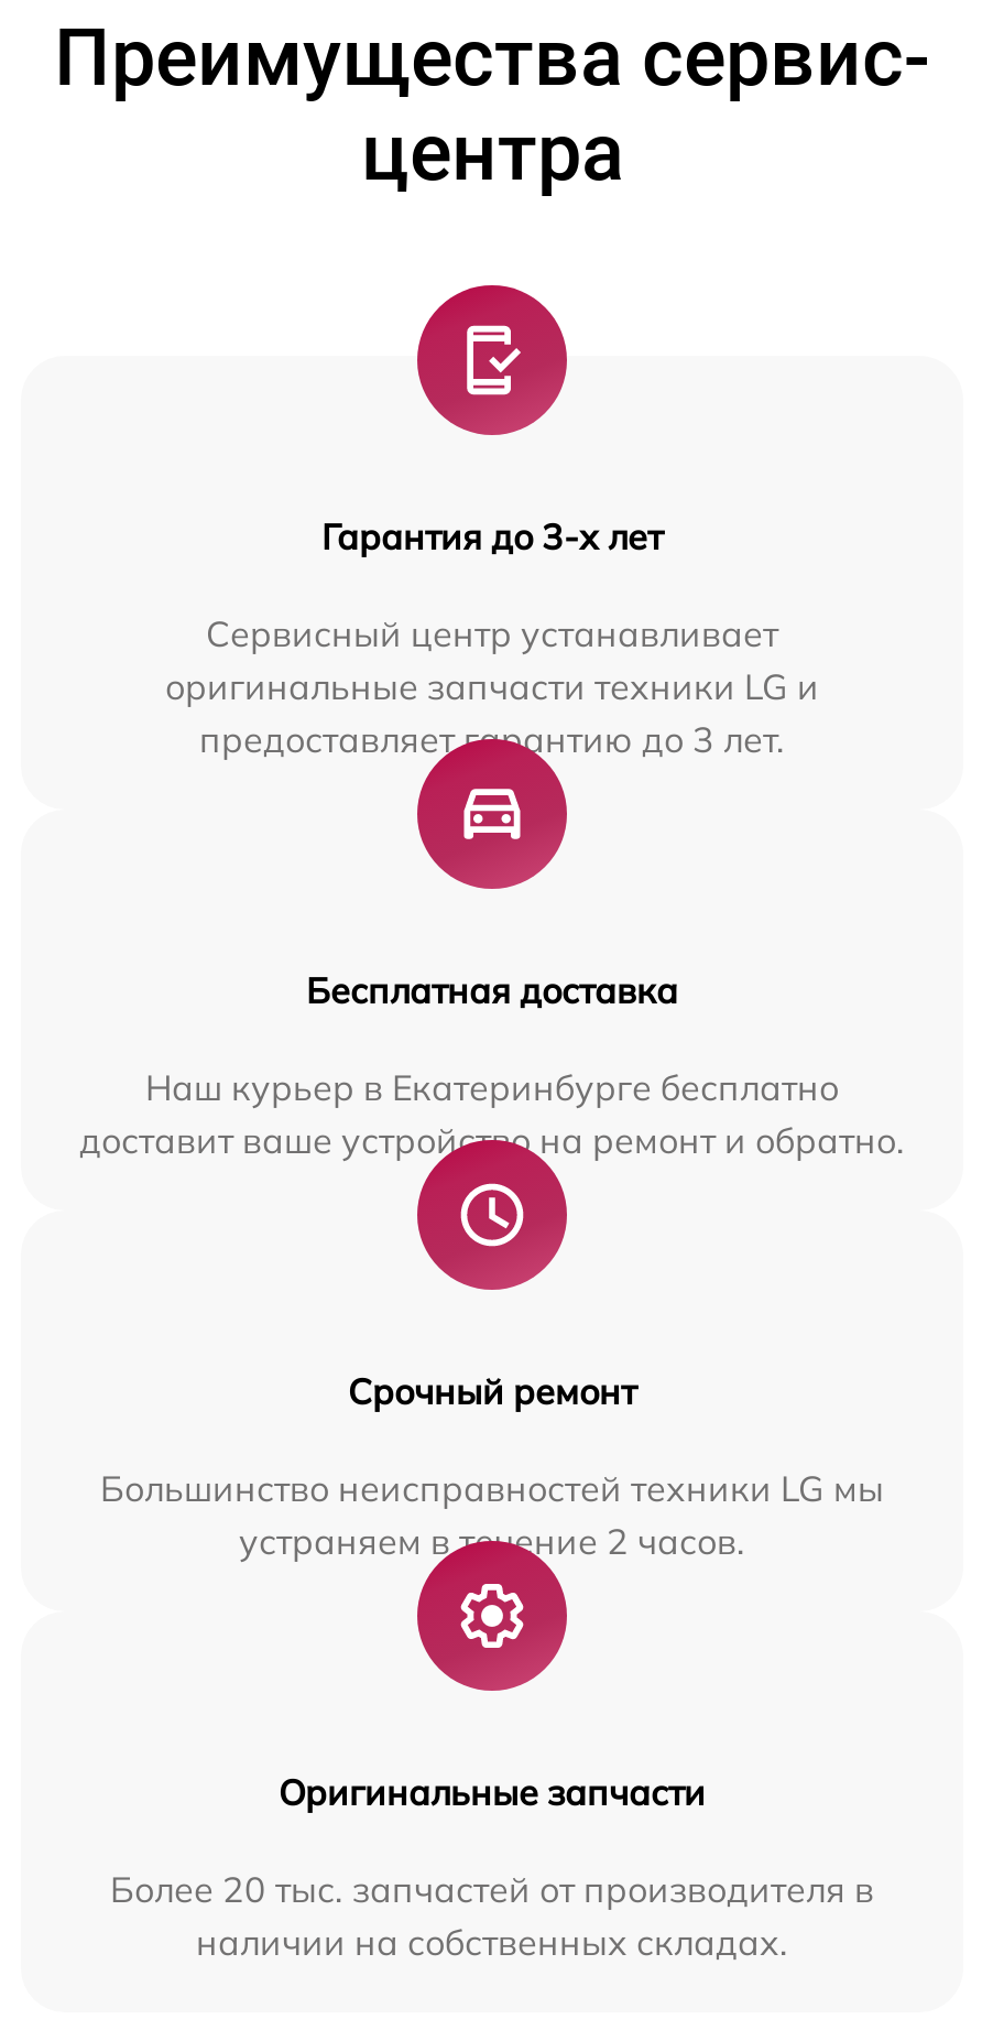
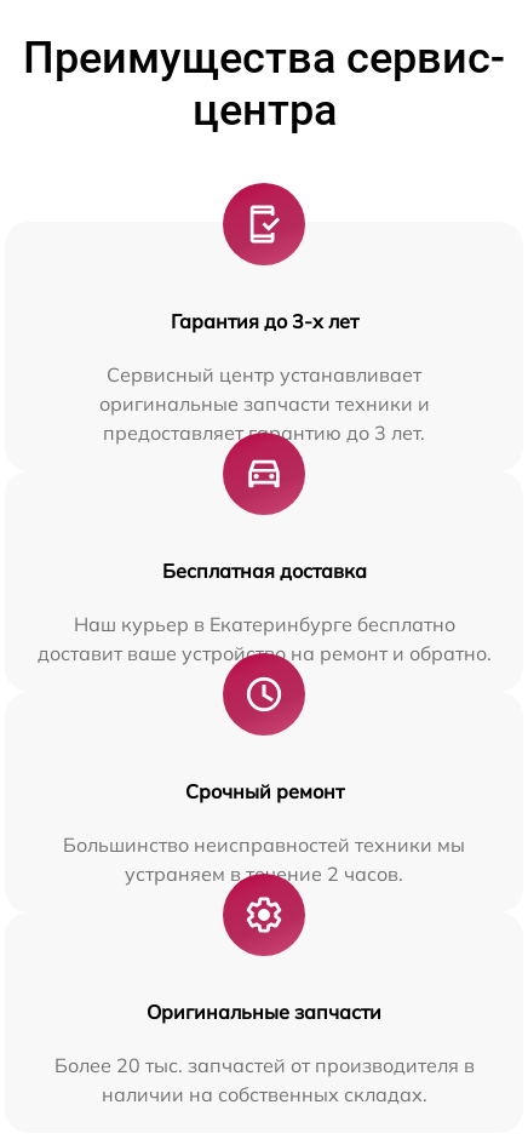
- оригинальные запчасти техники LG и
+ оригинальные запчасти техники и

- Большинство неисправностей техники LG мы
+ Большинство неисправностей техники мы
